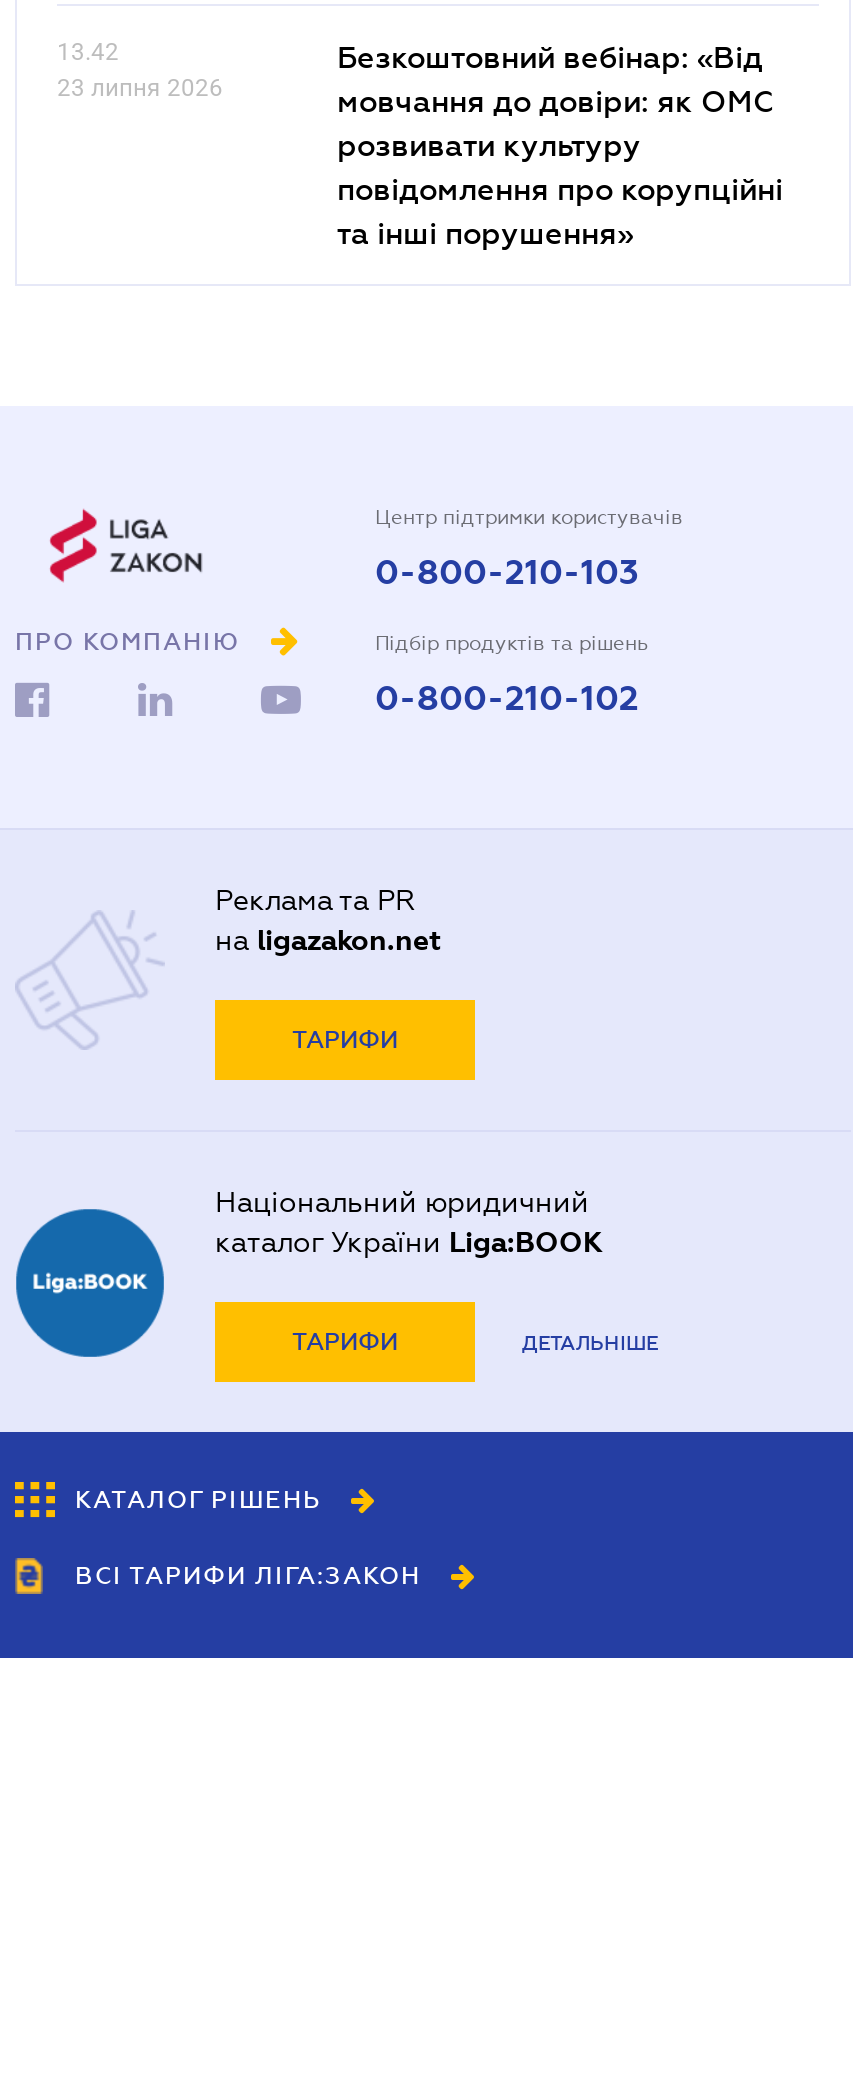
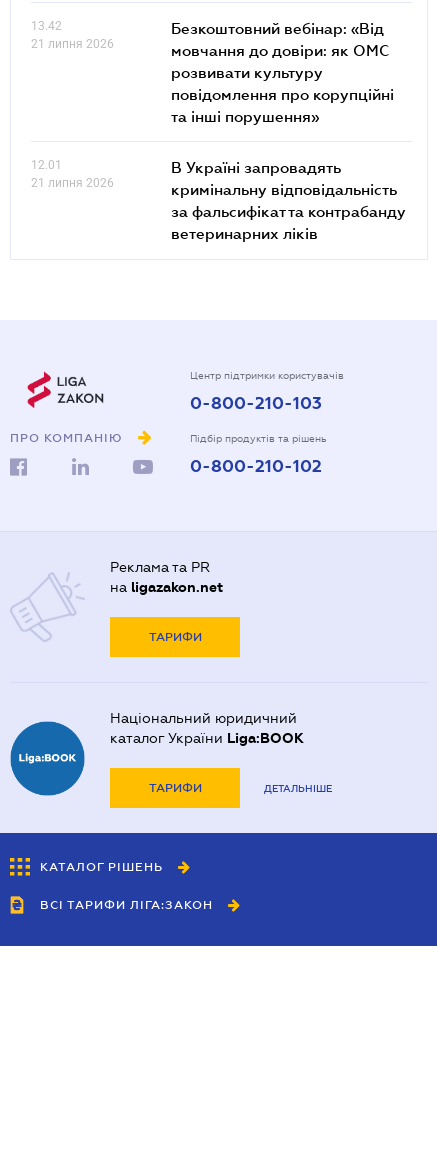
- 23 липня 2026
+ 21 липня 2026

+ 12.01
+ 21 липня 2026

+ В Україні запровадять
+ кримінальну відповідальність
+ за фальсифікат та контрабанду
+ ветеринарних ліків
